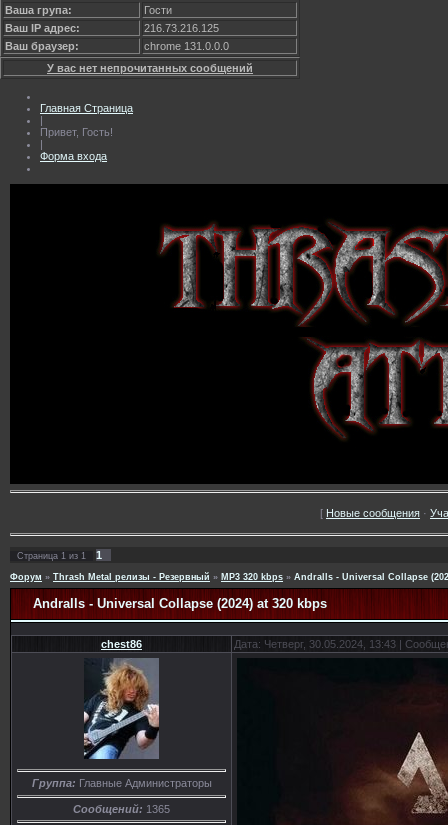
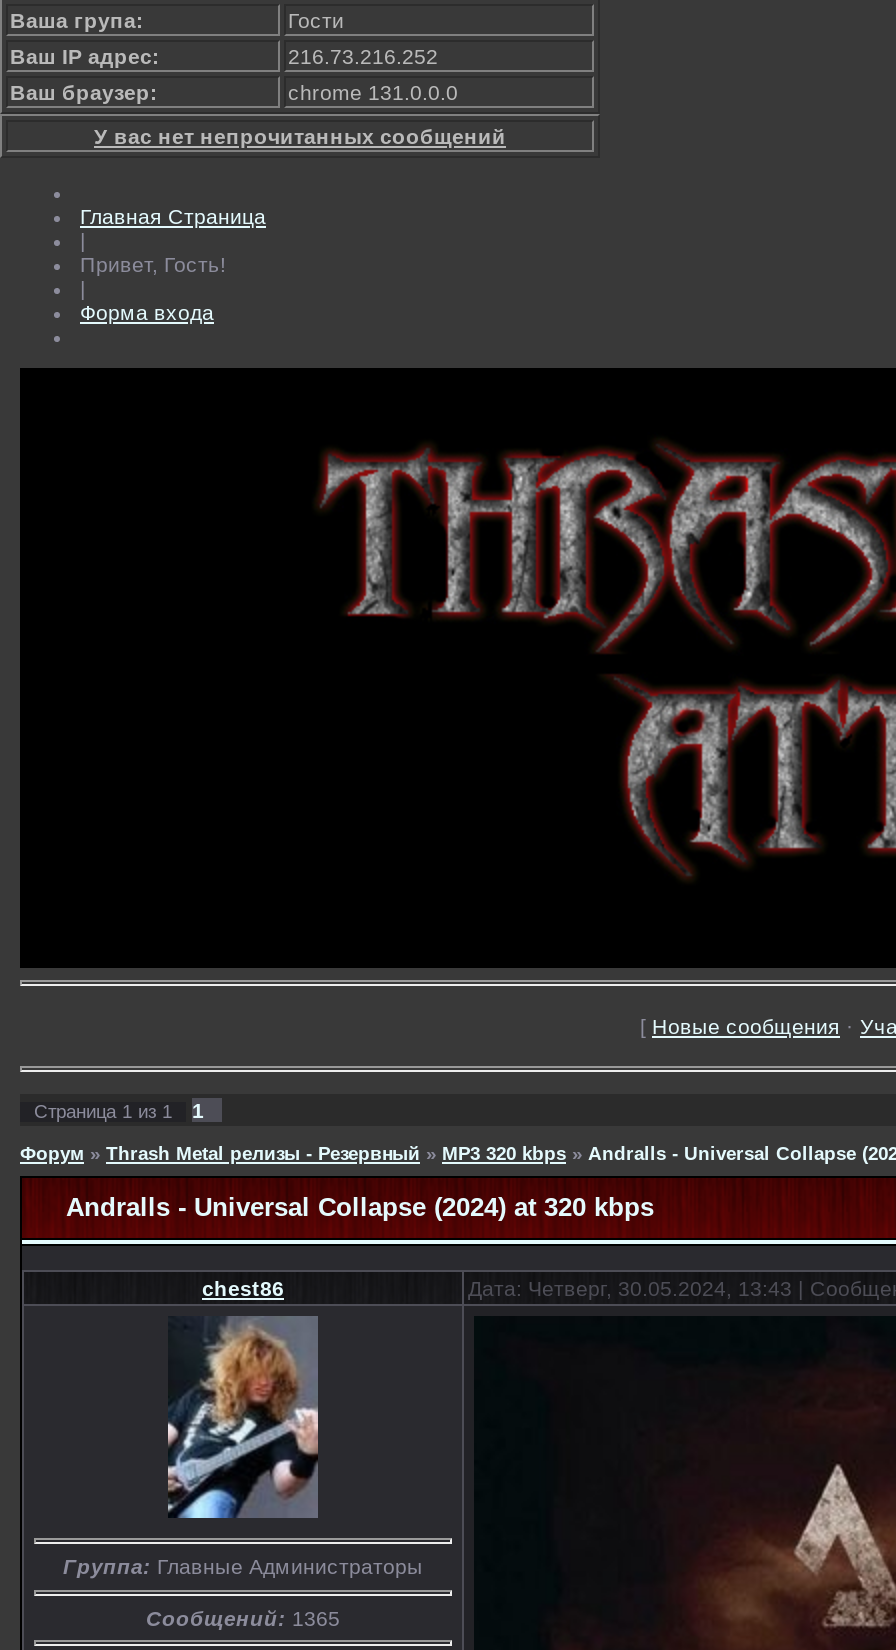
- 216.73.216.125
+ 216.73.216.252
